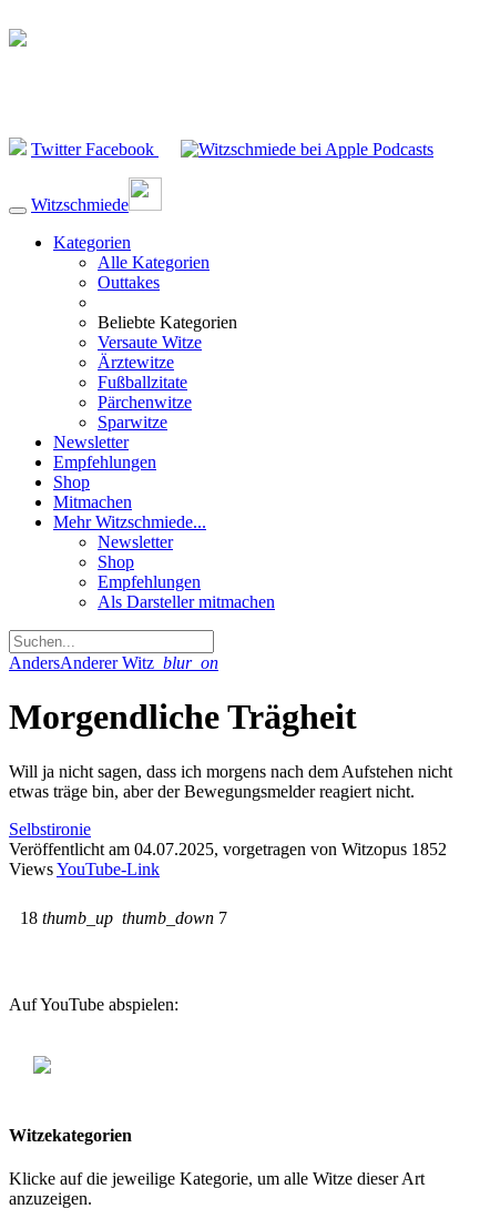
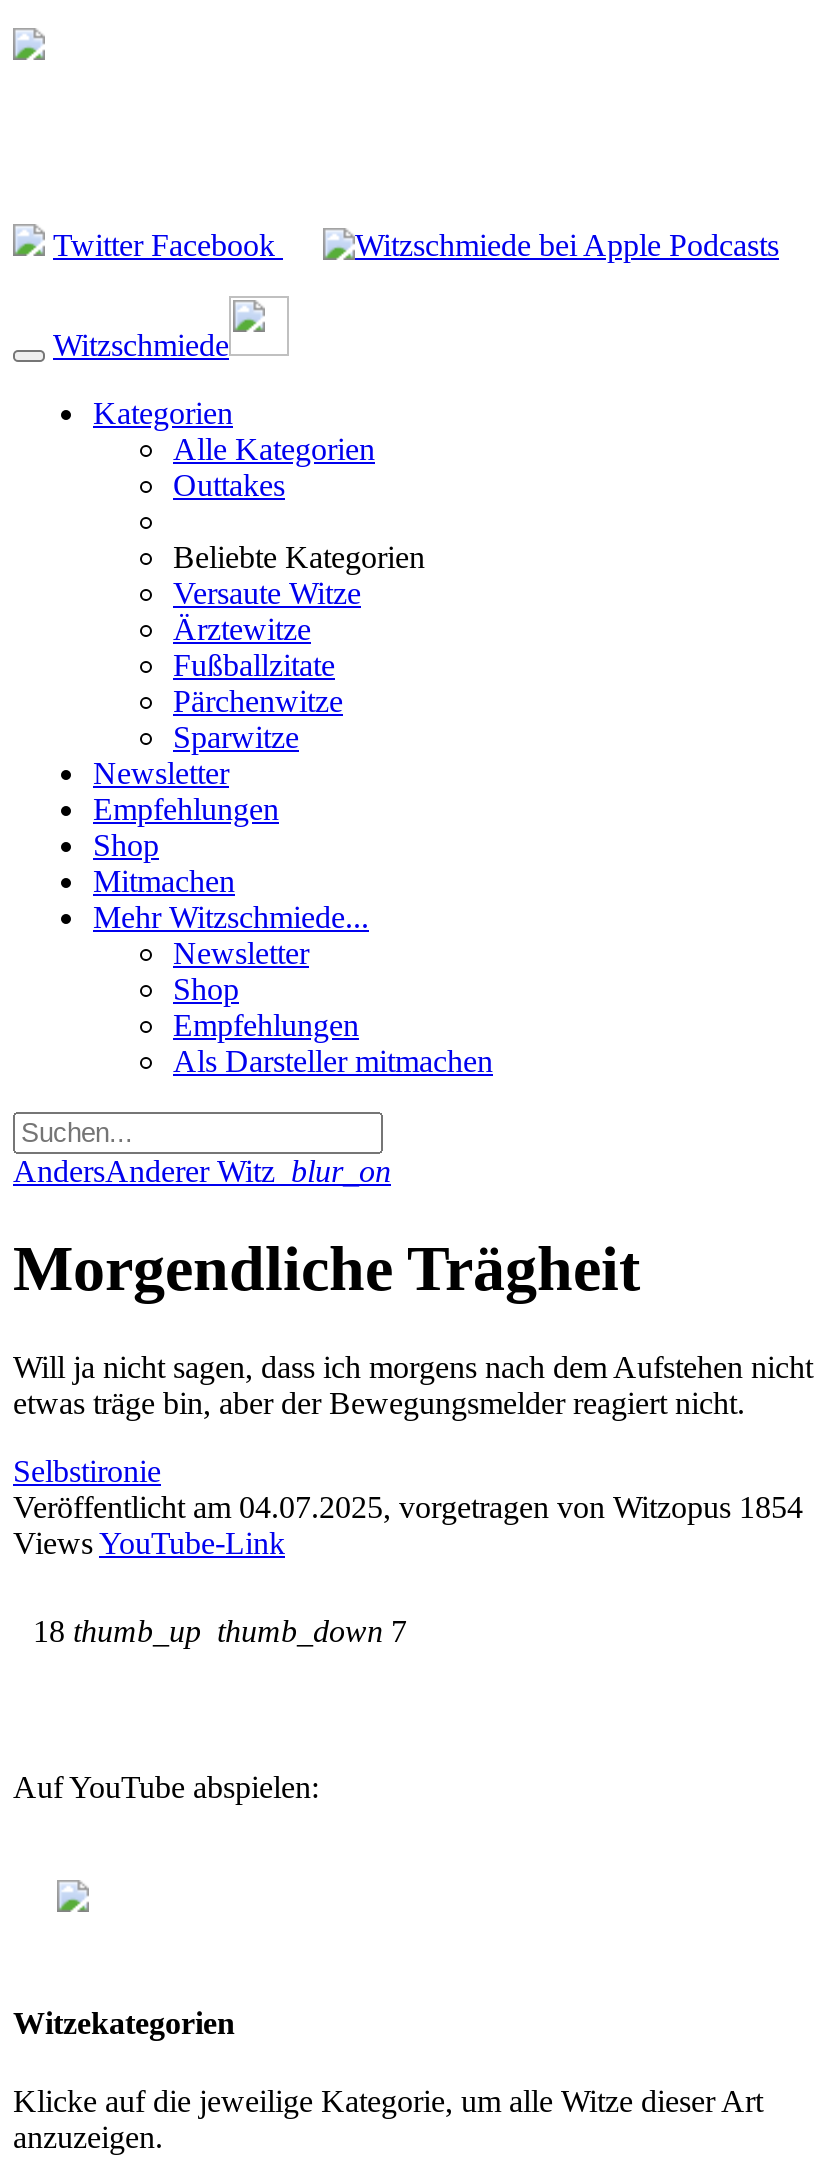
- Veröffentlicht am 04.07.2025, vorgetragen von Witzopus 1852
+ Veröffentlicht am 04.07.2025, vorgetragen von Witzopus 1854
